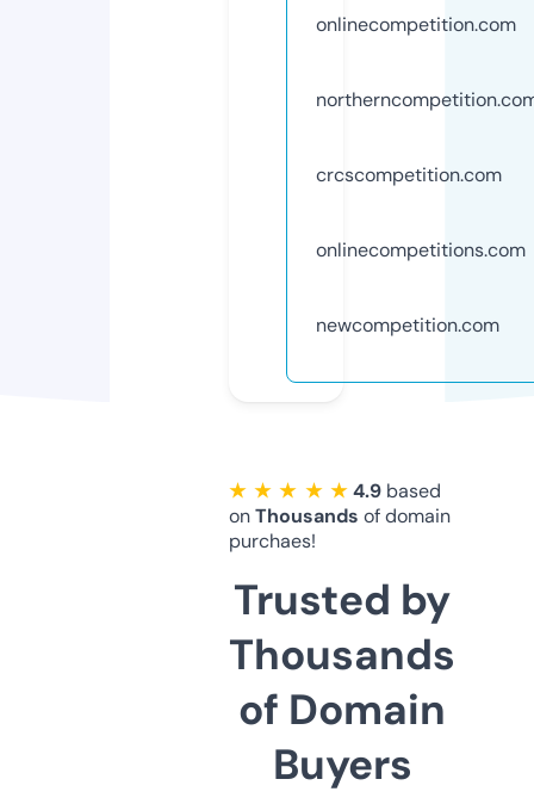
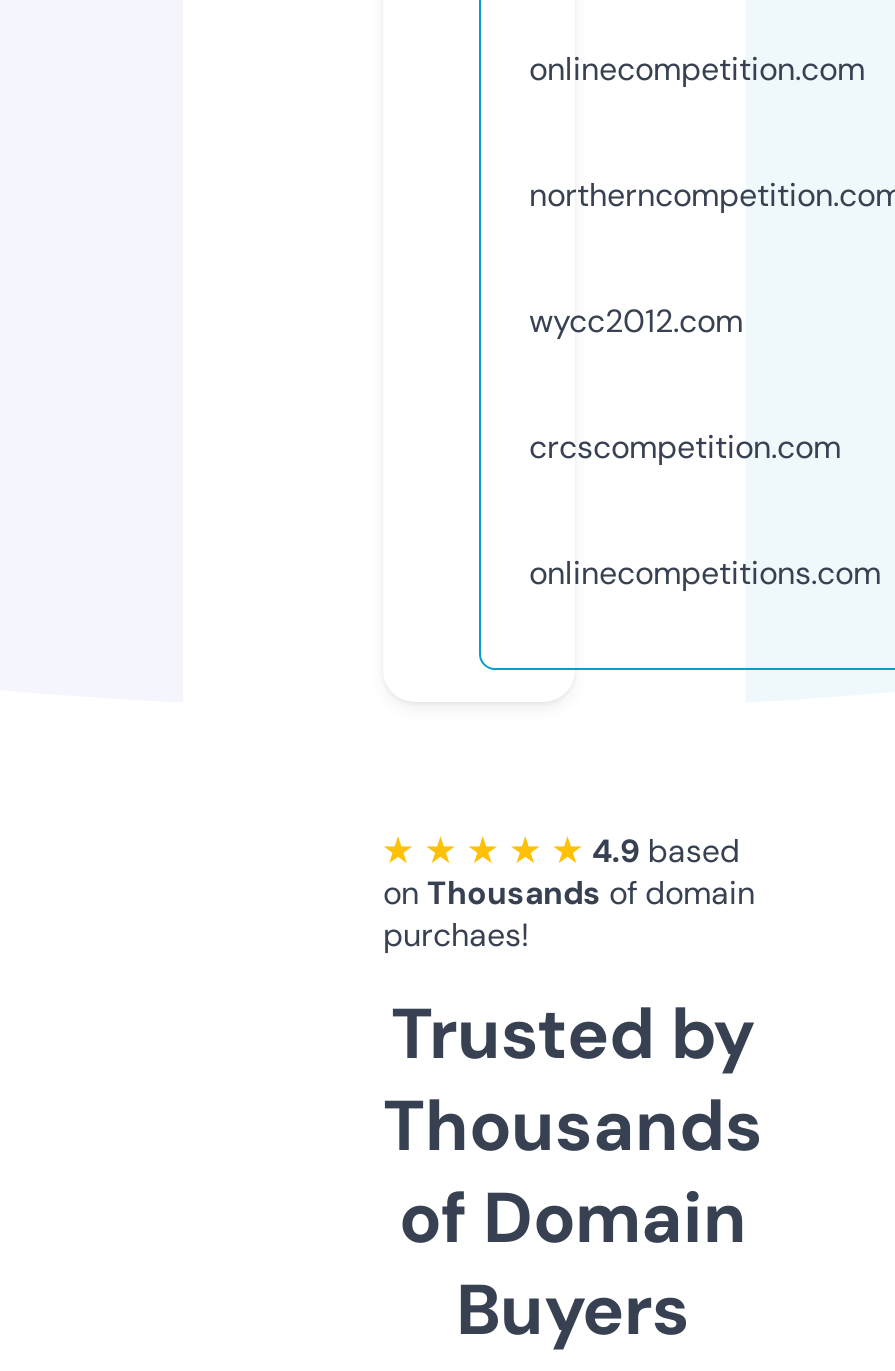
+ wycc2012.com

moved down: crcscompetition.com | onlinecompetitions.com

- newcompetition.com
